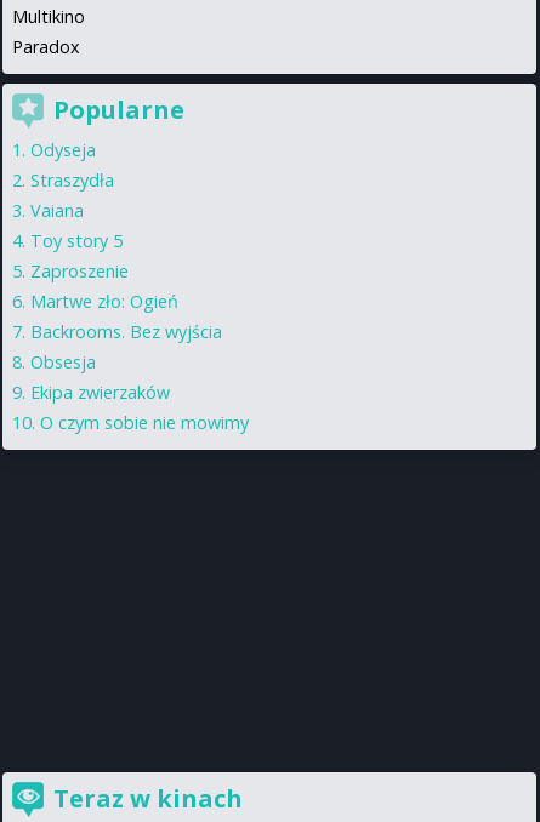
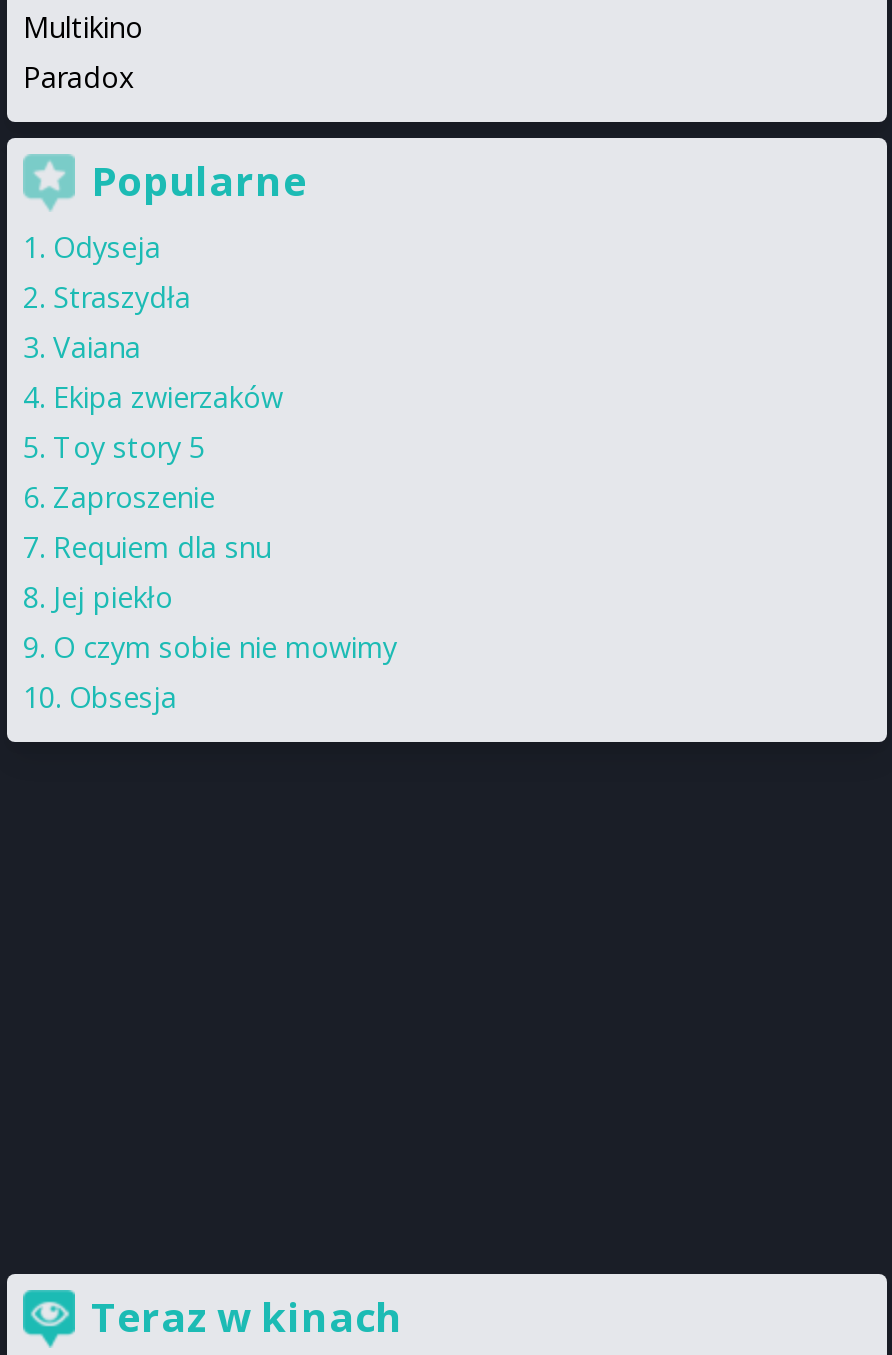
moved down: Toy story 5 | Zaproszenie

- Martwe zło: Ogień
- Backrooms. Bez wyjścia
+ Requiem dla snu
+ Jej piekło

moved down: Obsesja

moved up: Ekipa zwierzaków

moved up: O czym sobie nie mowimy
